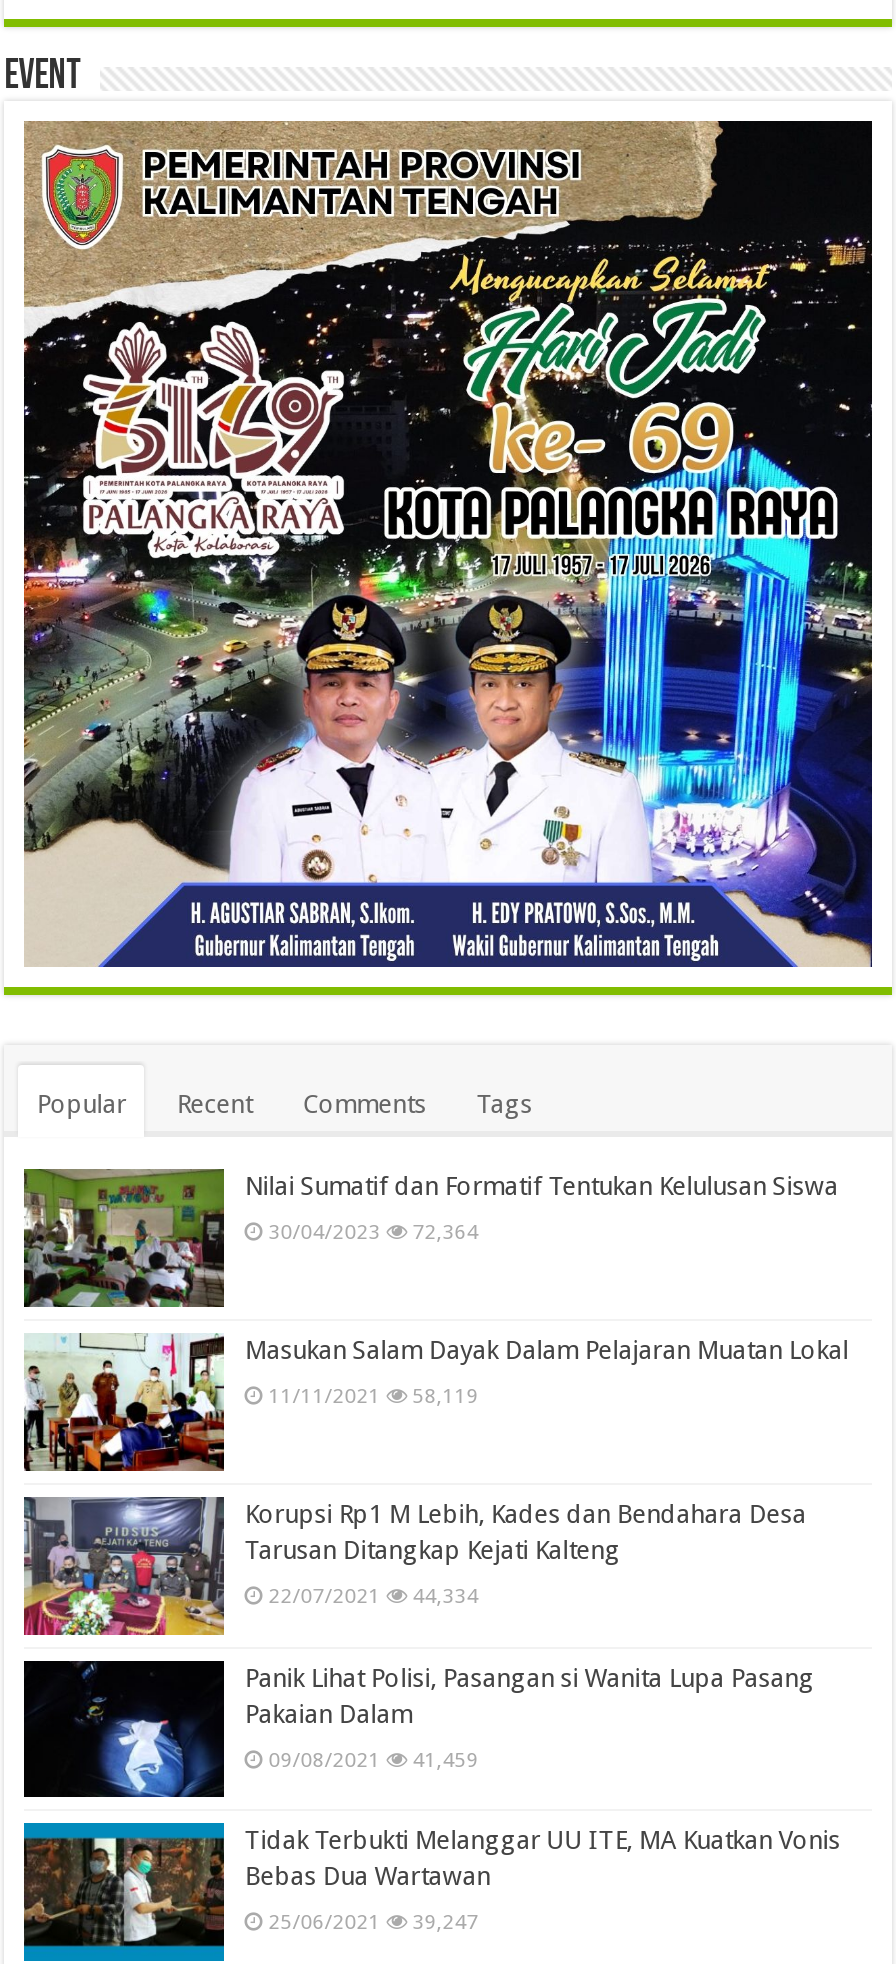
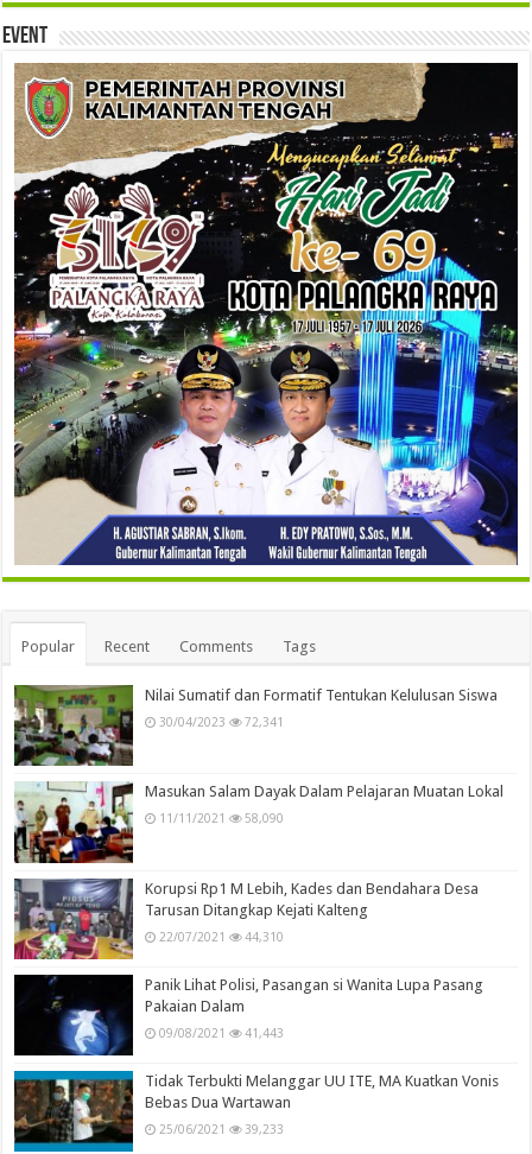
- 30/04/2023 72,364
+ 30/04/2023 72,341

- 11/11/2021 58,119
+ 11/11/2021 58,090

- 22/07/2021 44,334
+ 22/07/2021 44,310

- 09/08/2021 41,459
+ 09/08/2021 41,443

- 25/06/2021 39,247
+ 25/06/2021 39,233
